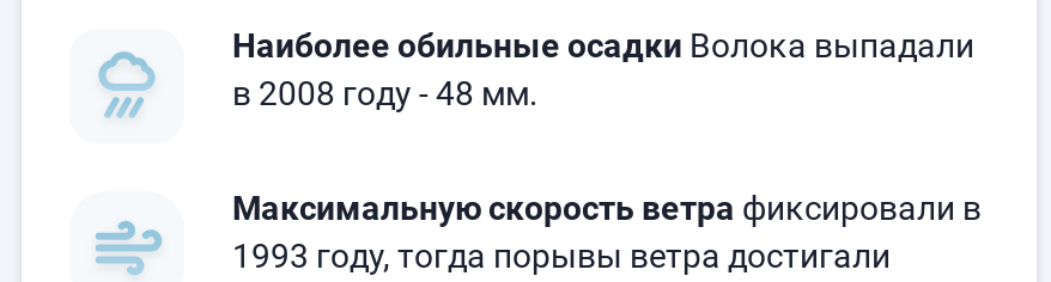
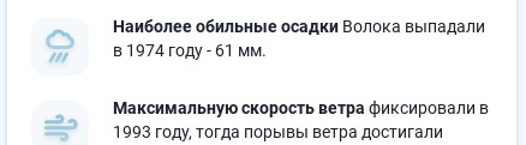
- в 2008 году - 48 мм.
+ в 1974 году - 61 мм.
